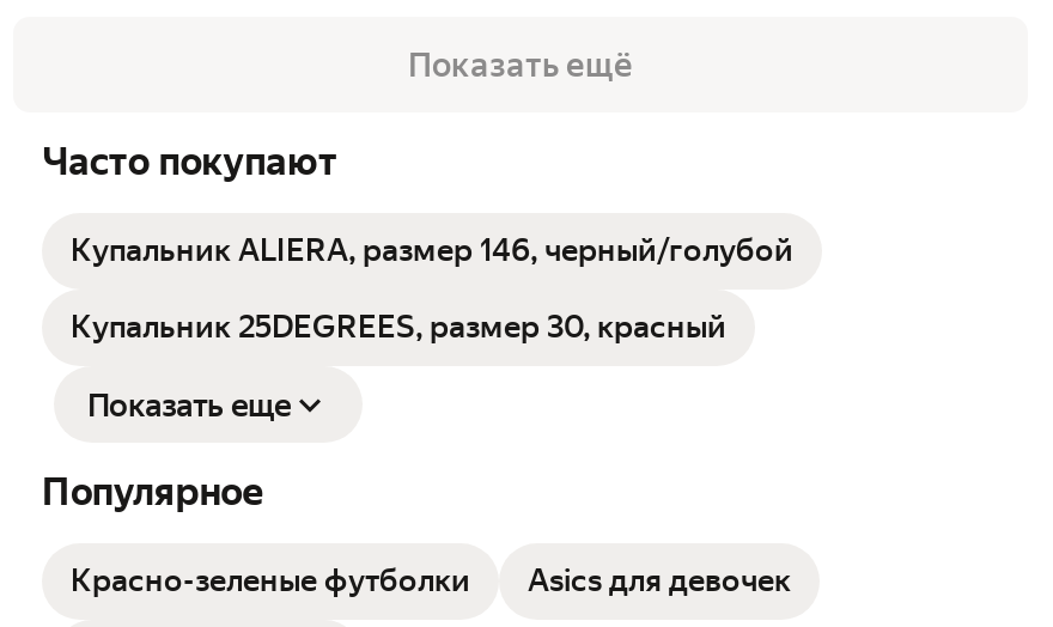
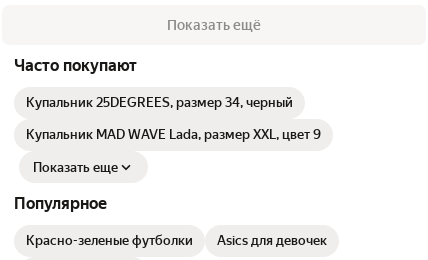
- Купальник ALIERA, размер 146, черный/голубой
+ Купальник 25DEGREES, размер 34, черный

- Купальник 25DEGREES, размер 30, красный
+ Купальник MAD WAVE Lada, размер XXL, цвет 9
